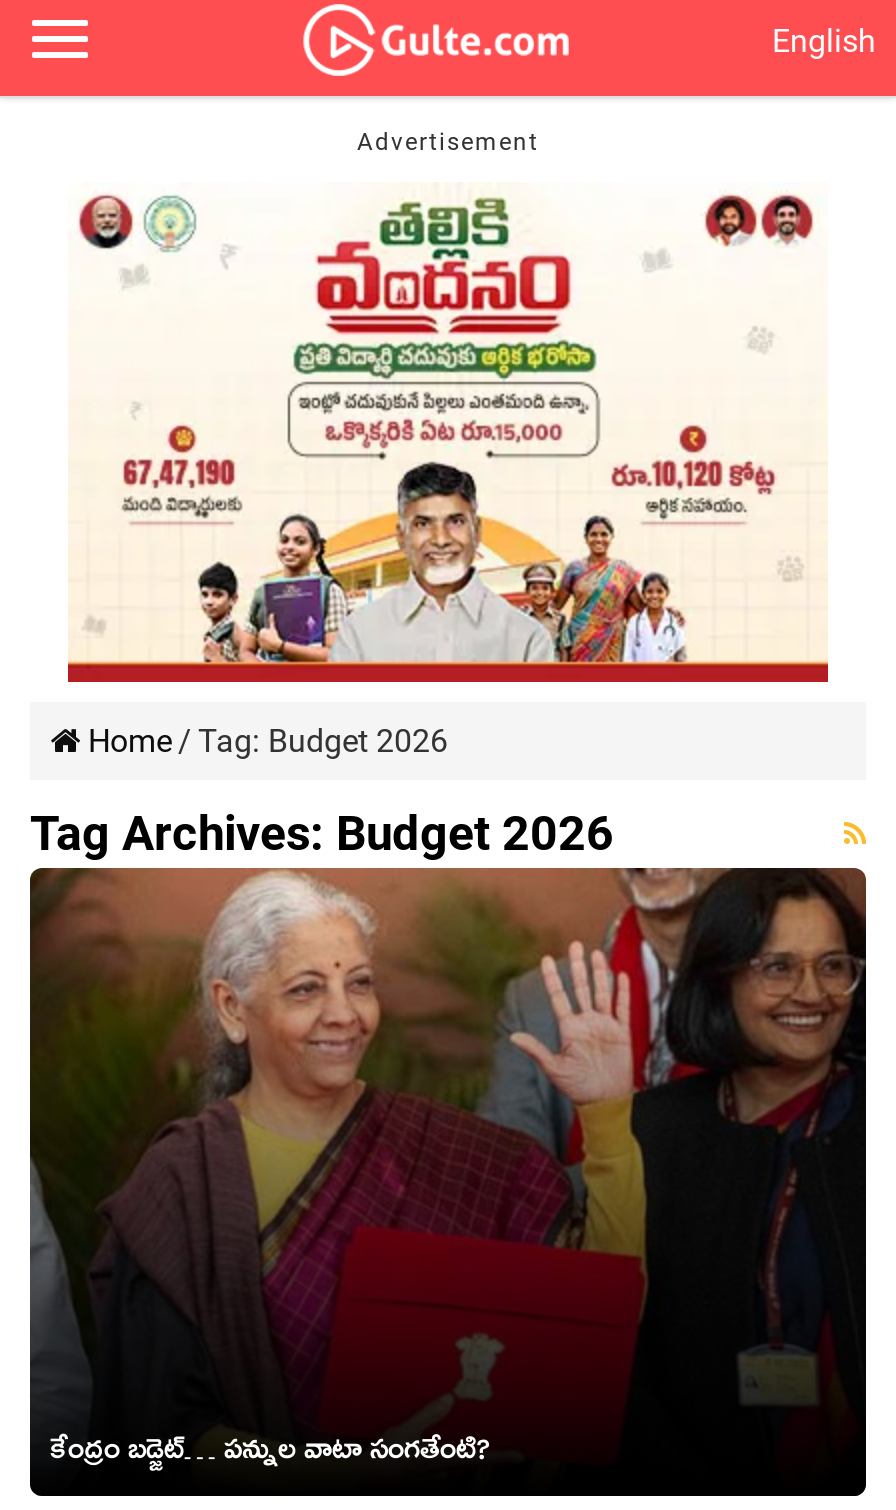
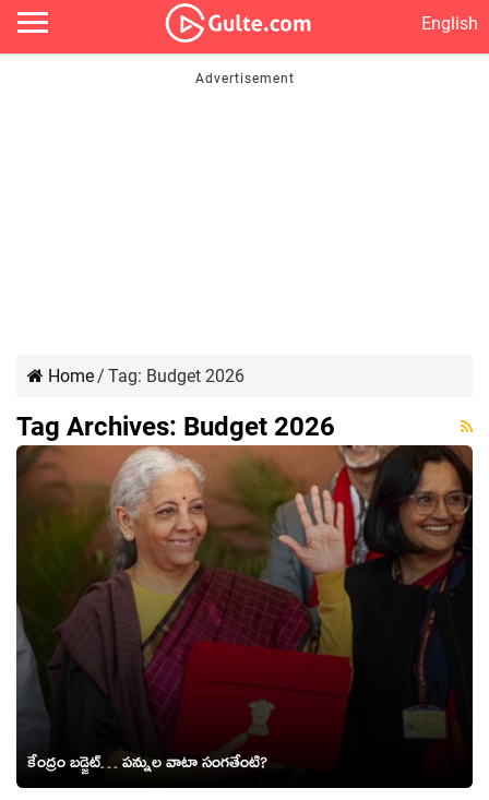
- [image]
